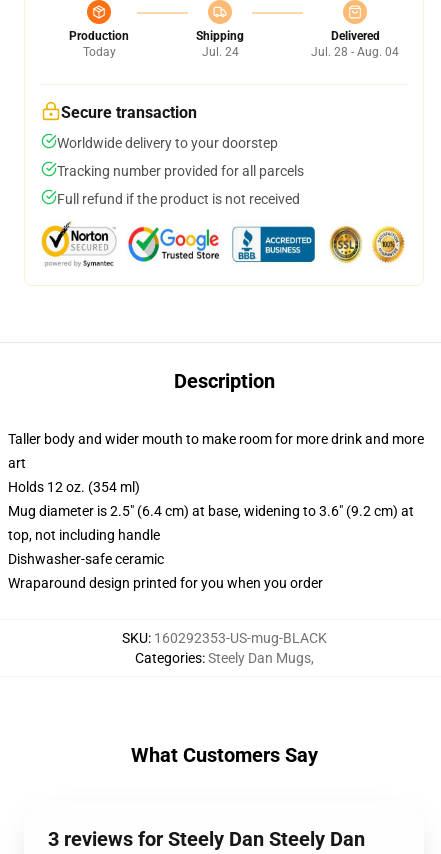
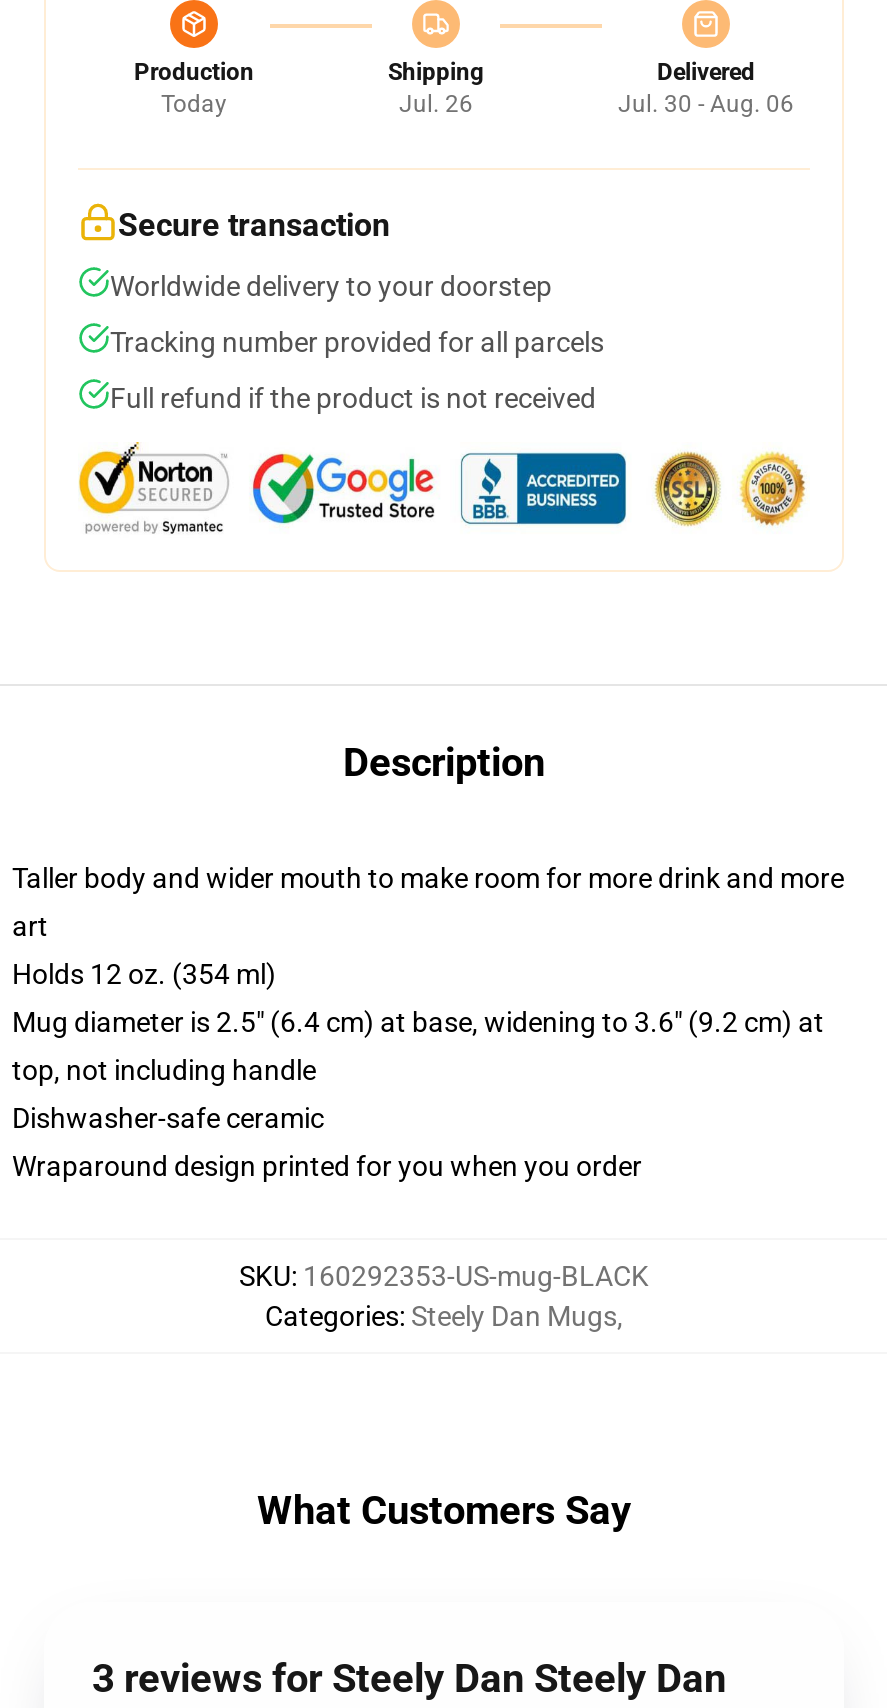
- Jul. 24
+ Jul. 26

- Jul. 28 - Aug. 04
+ Jul. 30 - Aug. 06
